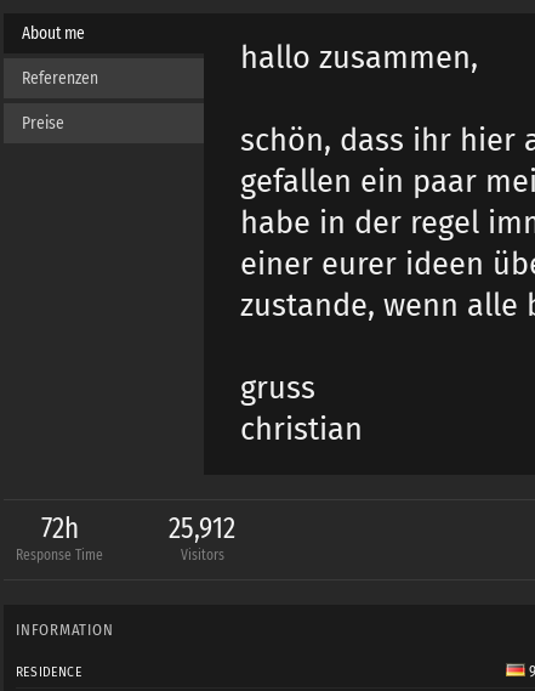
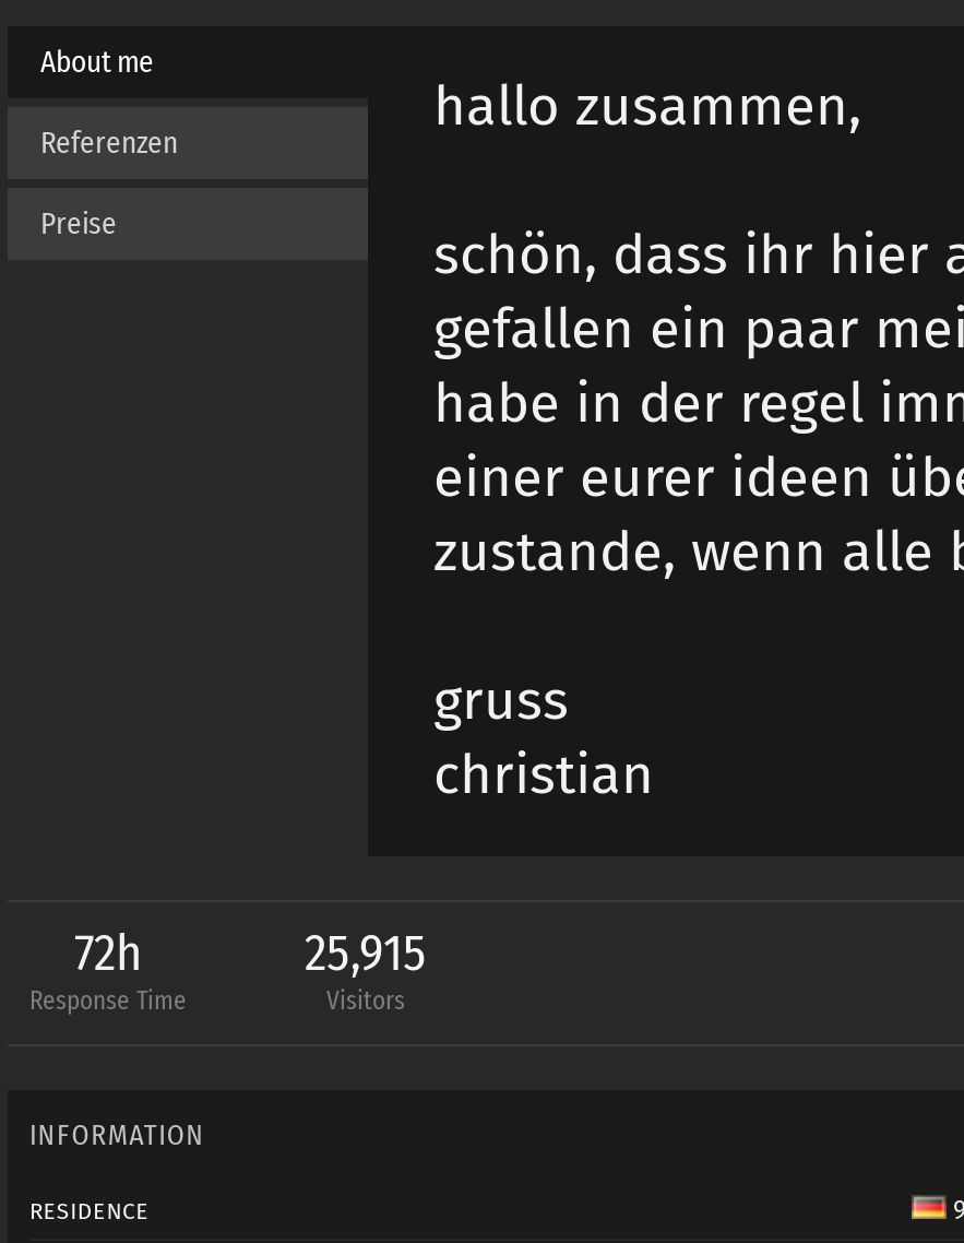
- 25,912
+ 25,915
